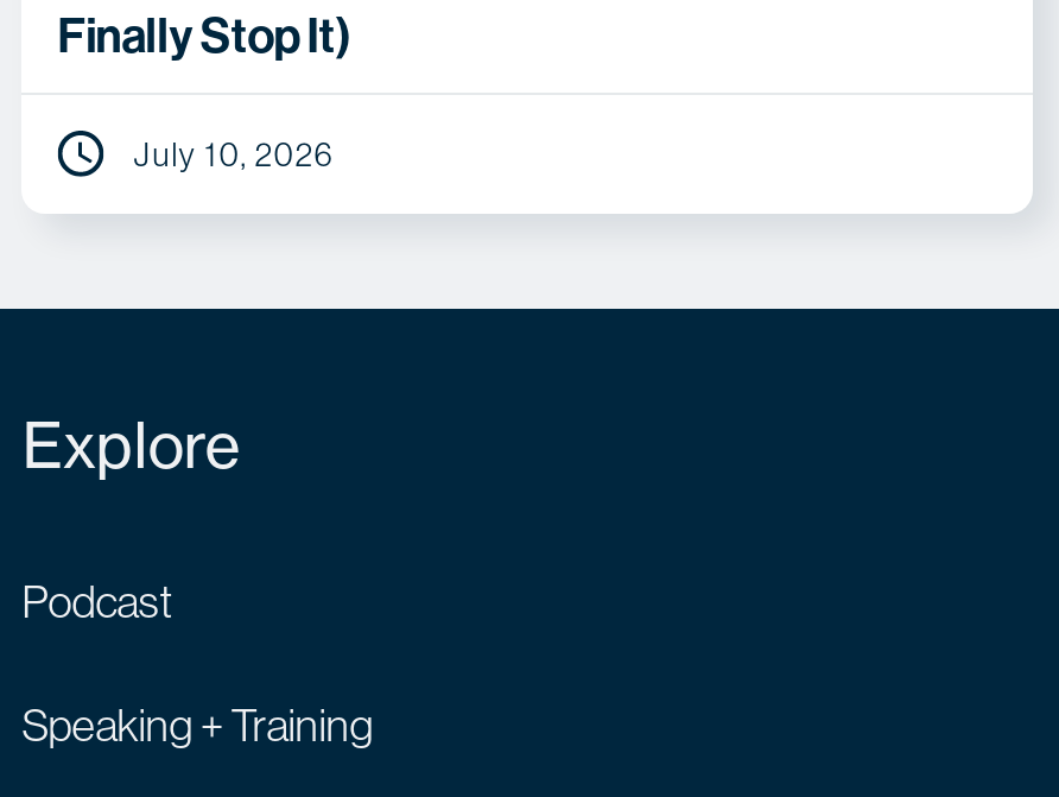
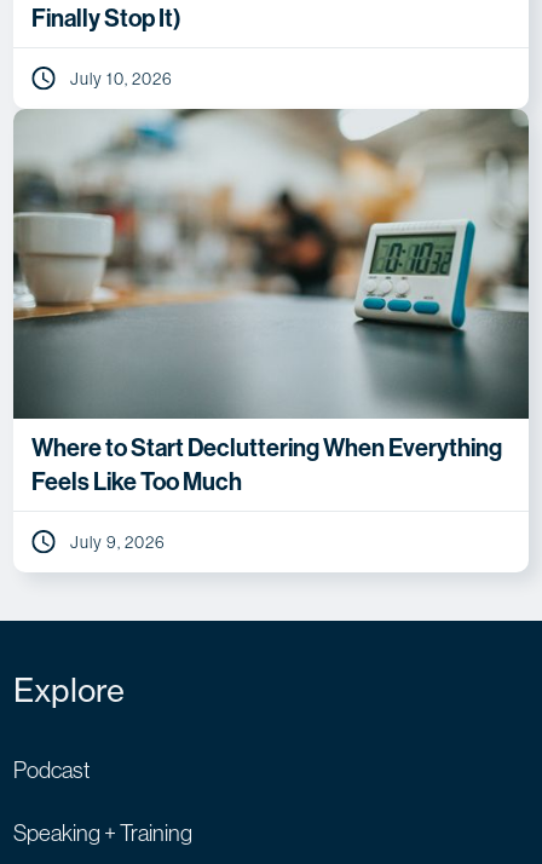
+ [image]
+ Where to Start Decluttering When Everything
+ Feels Like Too Much
+ July 9, 2026
